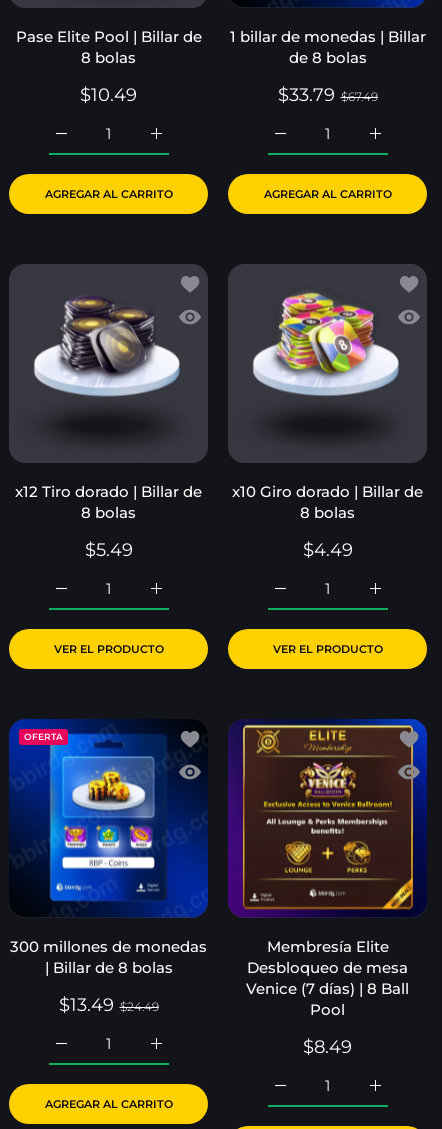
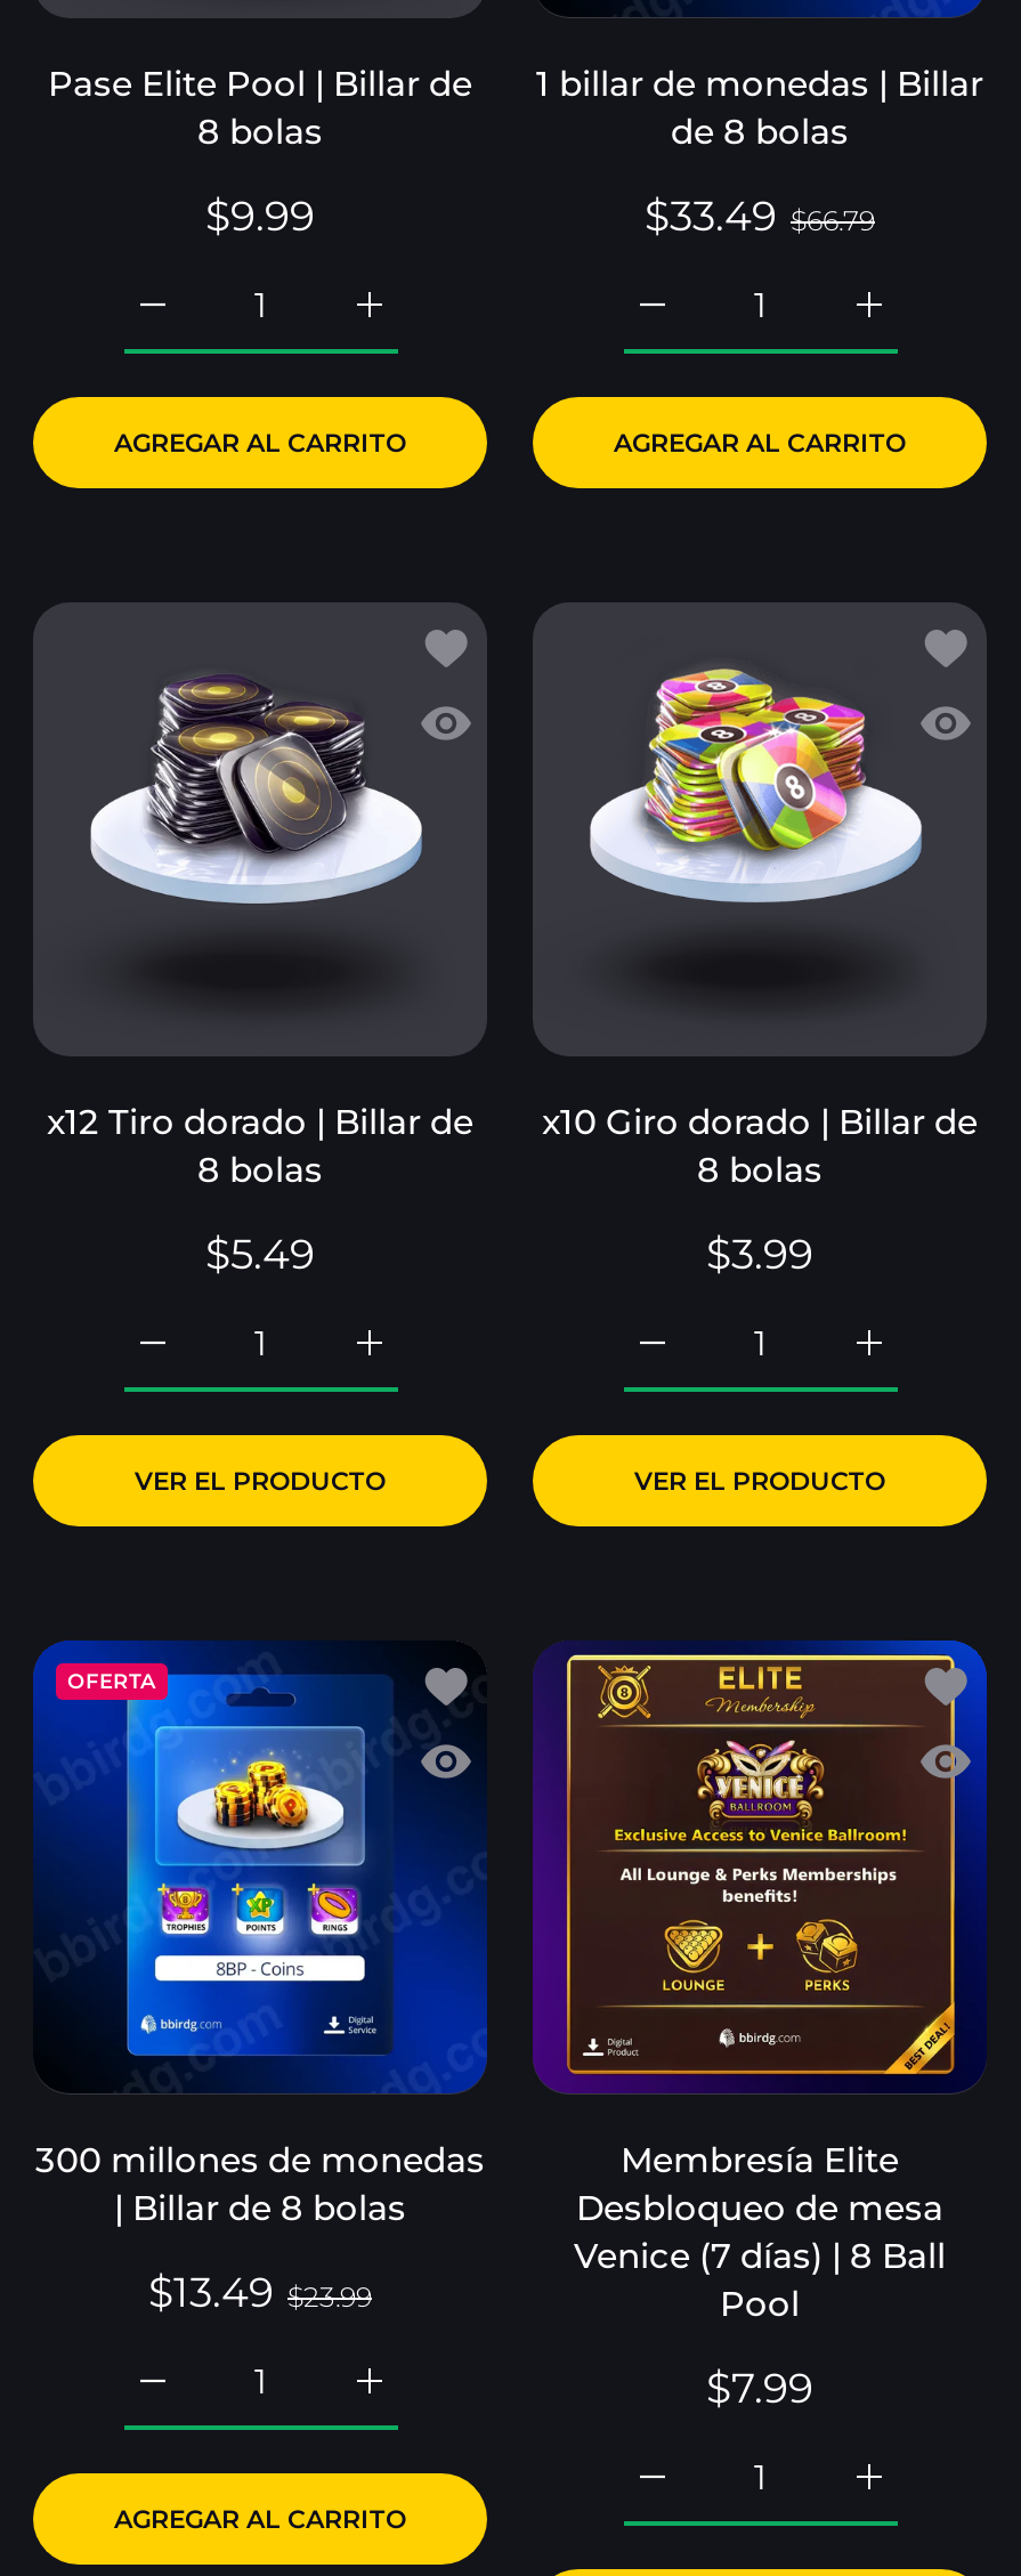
- $10.49
+ $9.99

- $33.79 $67.49
+ $33.49 $66.79

- $4.49
+ $3.99

- $13.49 $24.49
+ $13.49 $23.99

- $8.49
+ $7.99
